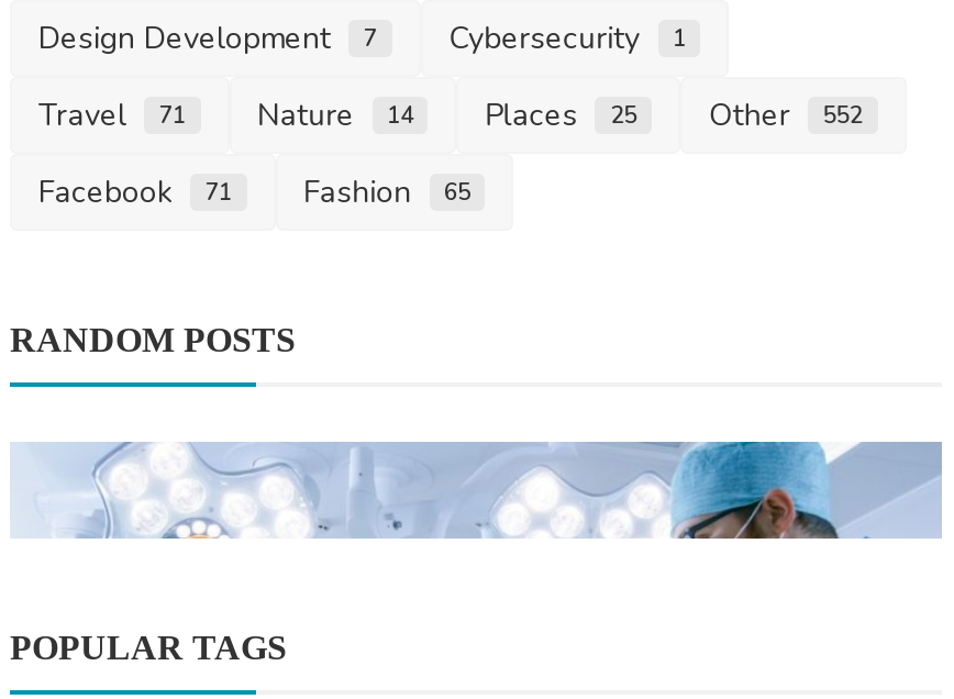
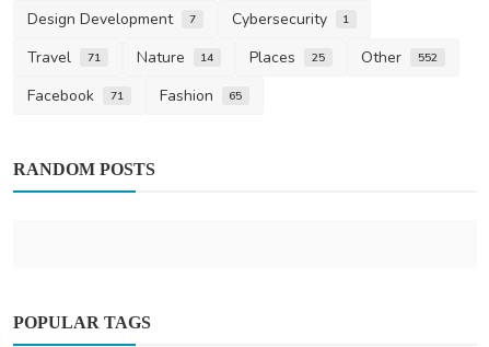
- [image]
